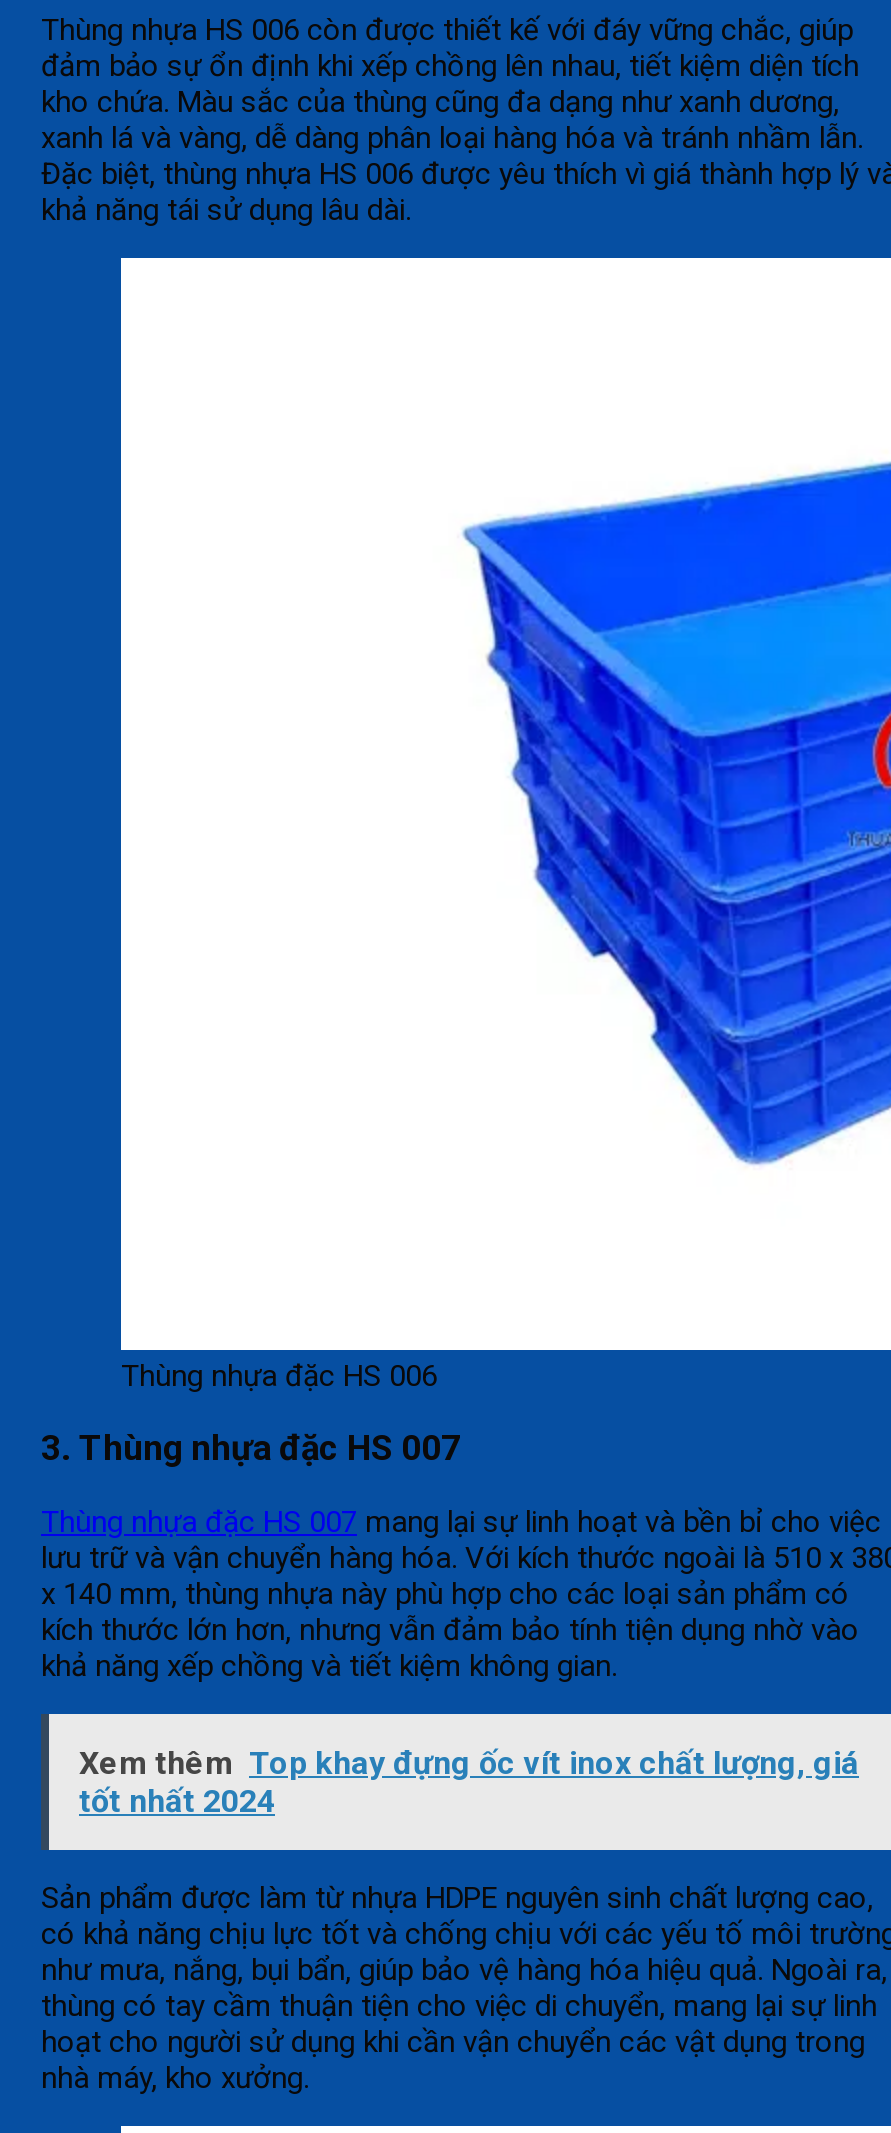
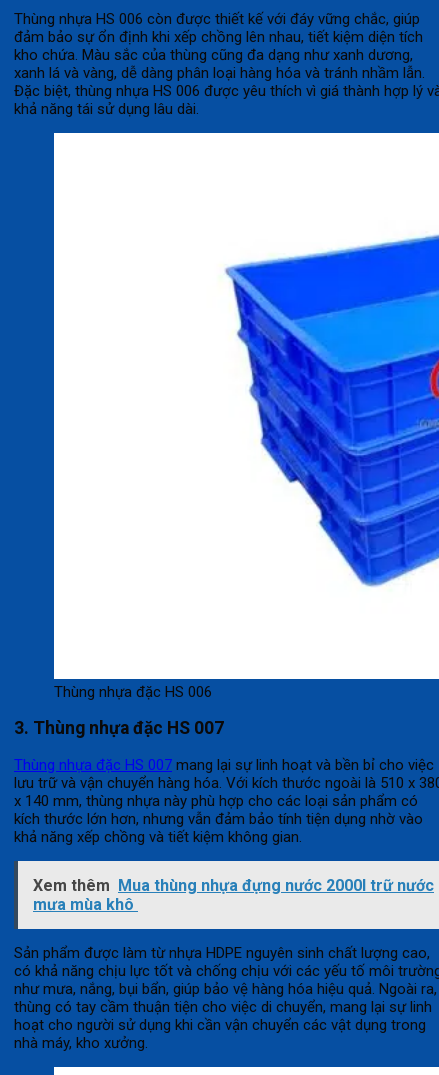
- Xem thêm Top khay đựng ốc vít inox chất lượng, giá
- tốt nhất 2024
+ Xem thêm Mua thùng nhựa đựng nước 2000l trữ nước
+ mưa mùa khô
